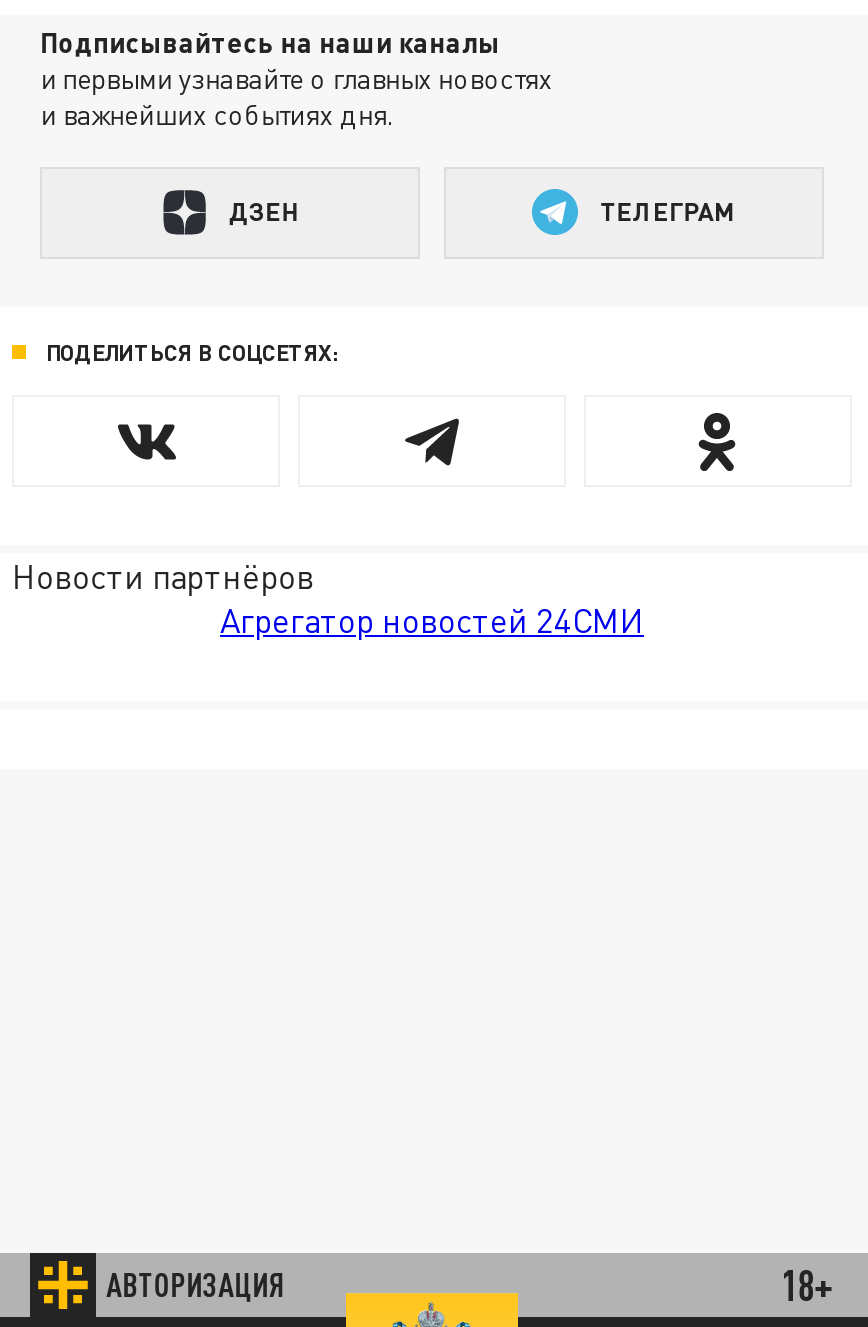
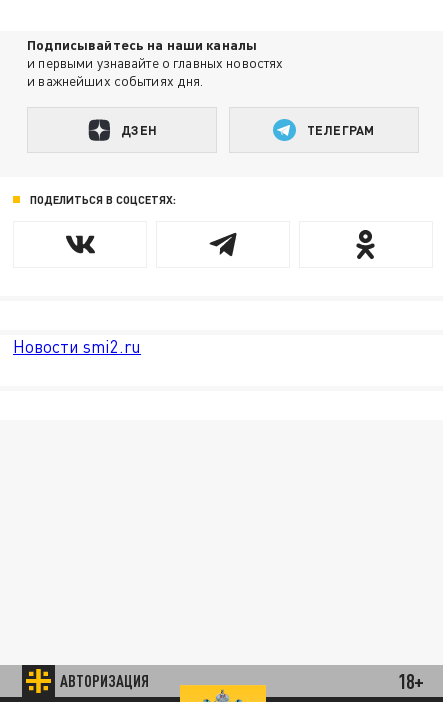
- Новости партнёров
- Агрегатор новостей 24СМИ
+ Новости smi2.ru
